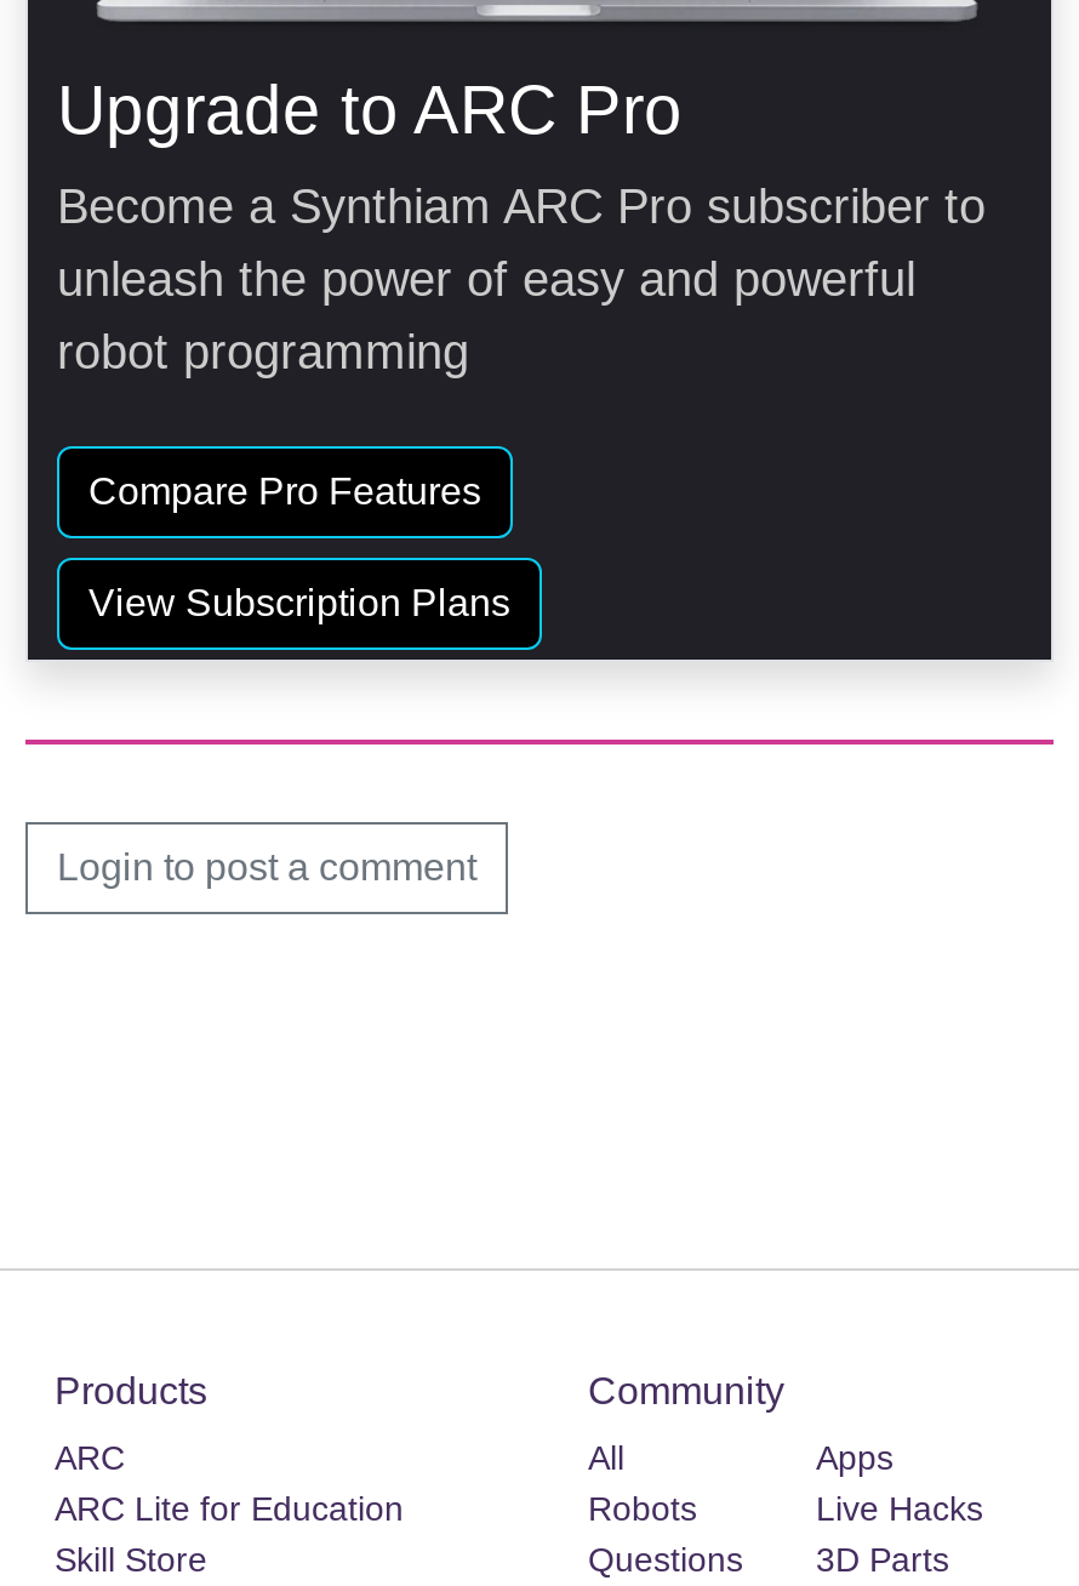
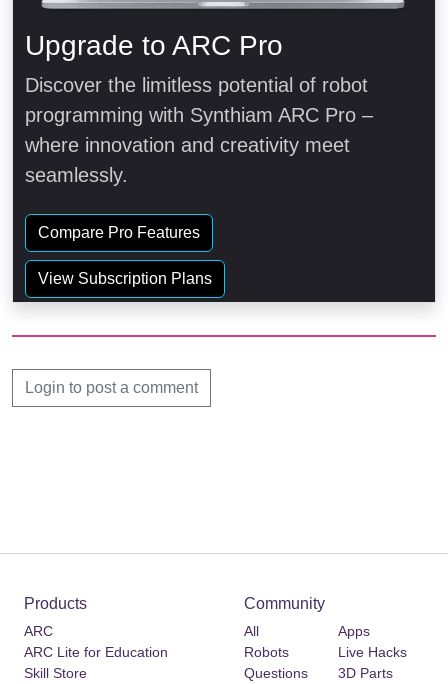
- Become a Synthiam ARC Pro subscriber to
- unleash the power of easy and powerful
- robot programming
+ Discover the limitless potential of robot
+ programming with Synthiam ARC Pro –
+ where innovation and creativity meet
+ seamlessly.
